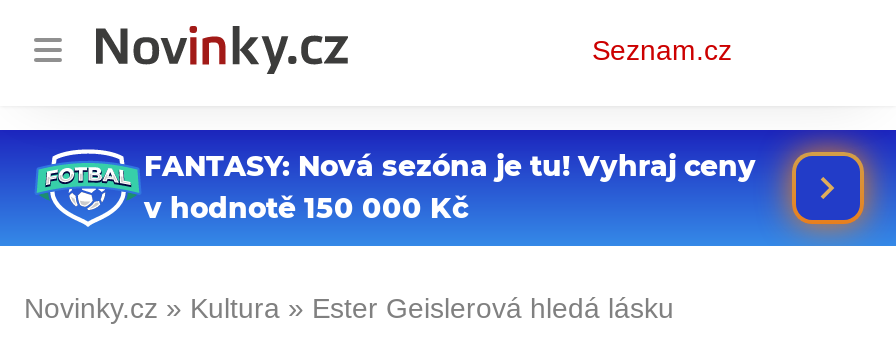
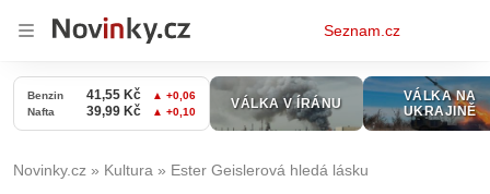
- [image]
+ [image]
